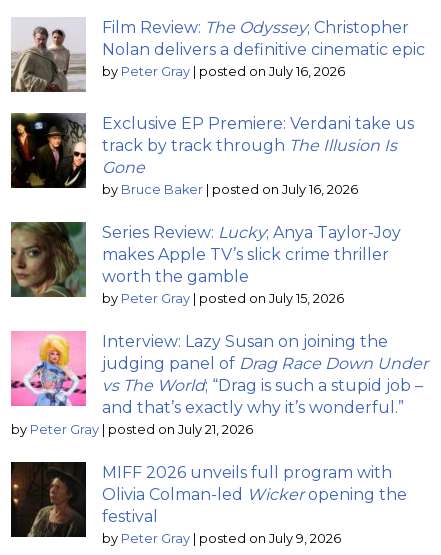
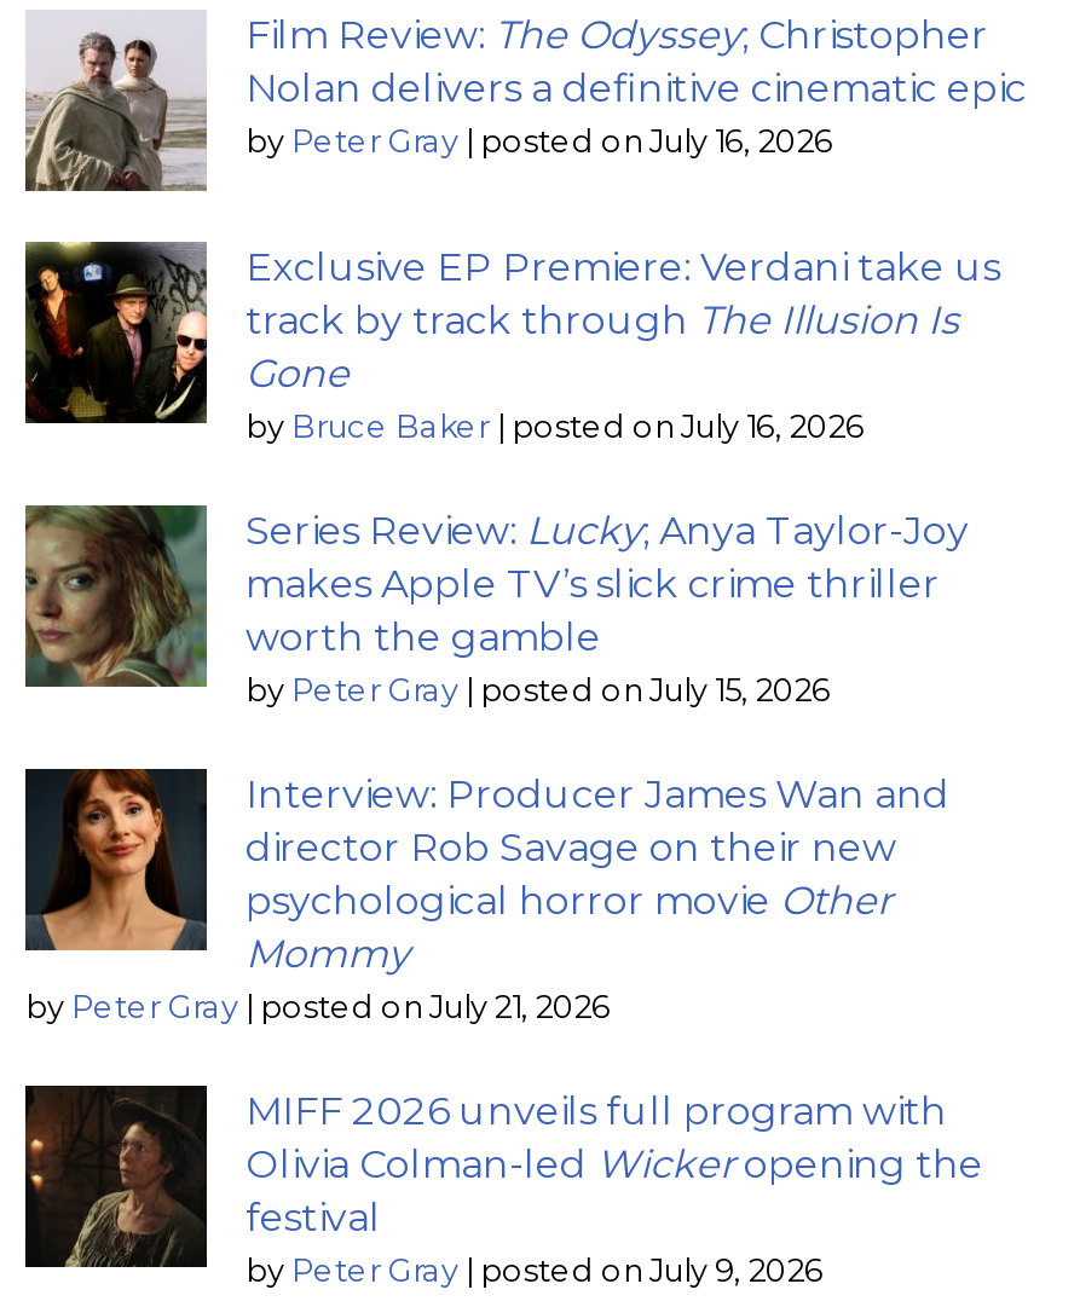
- [image]
- Interview: Lazy Susan on joining the
- judging panel of Drag Race Down Under
- vs The World; “Drag is such a stupid job –
- and that’s exactly why it’s wonderful.”
+ [image]
+ Interview: Producer James Wan and
+ director Rob Savage on their new
+ psychological horror movie Other
+ Mommy
